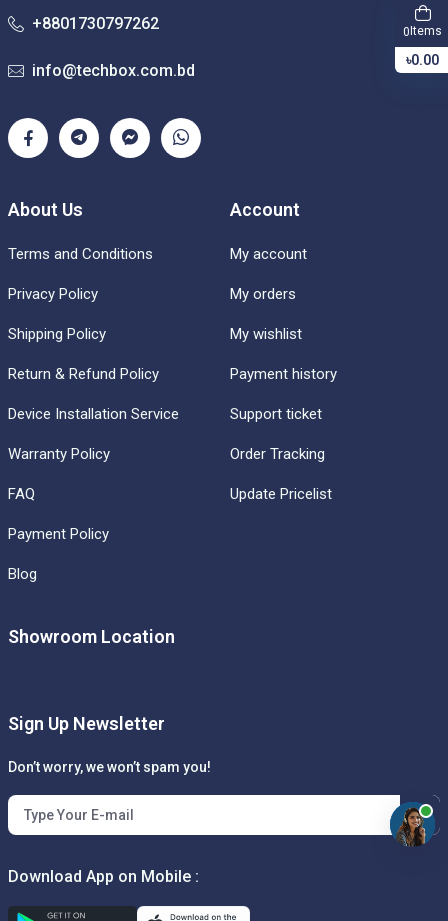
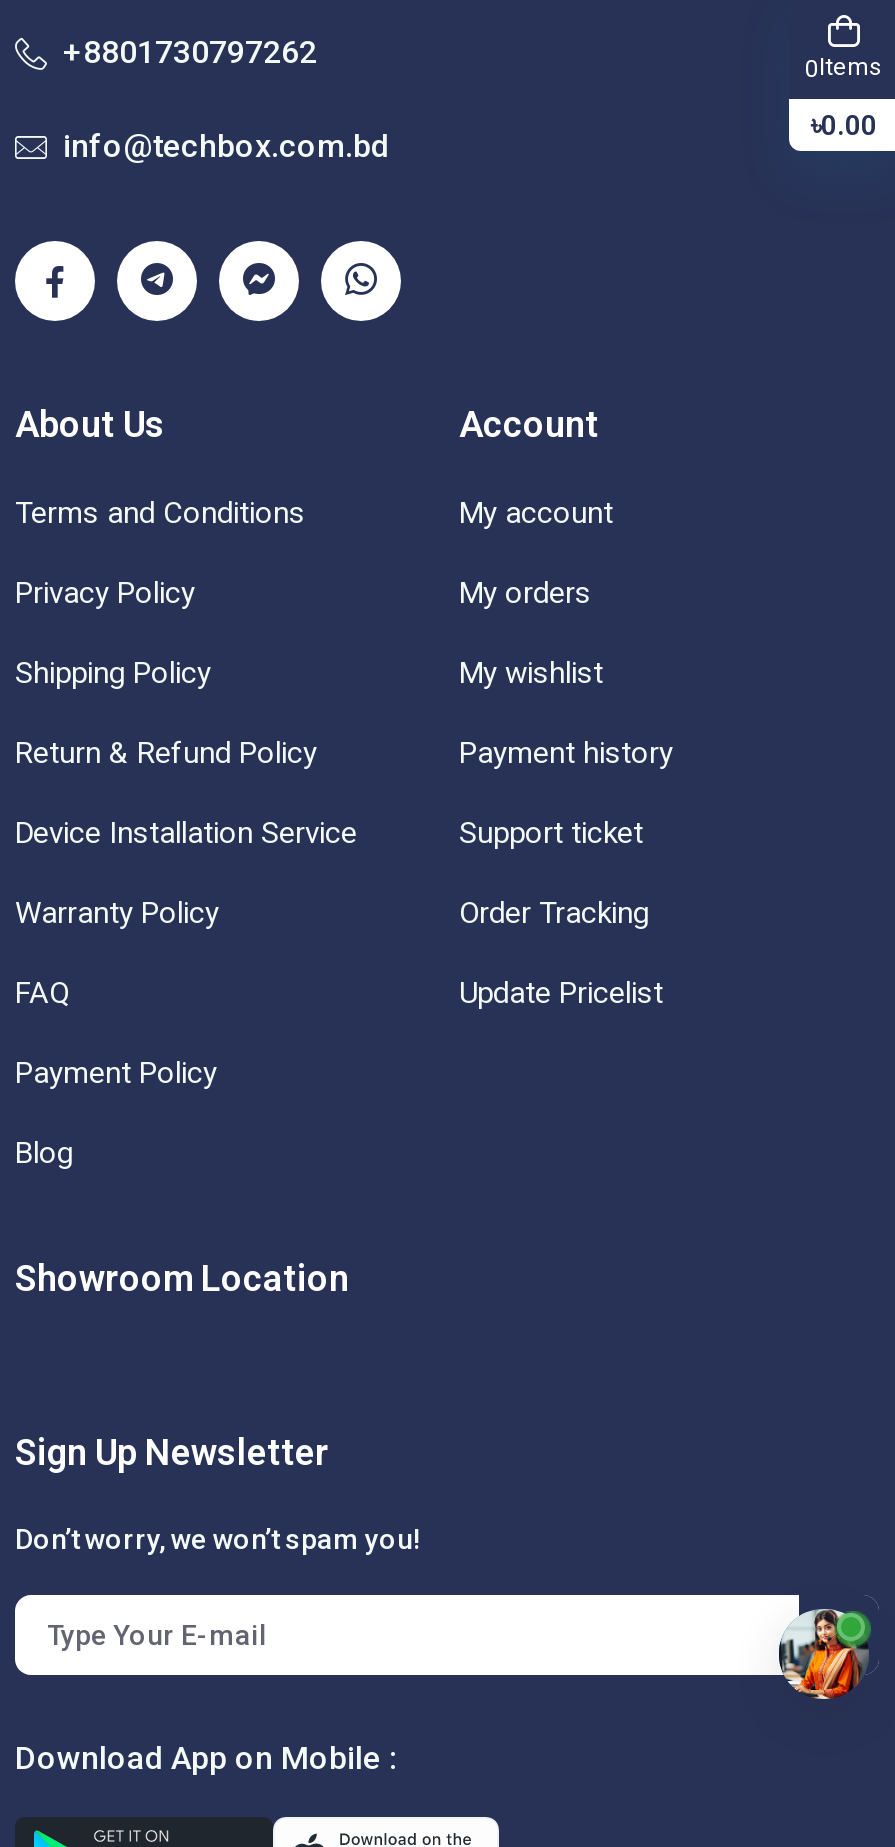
- [image]
+ [image]
